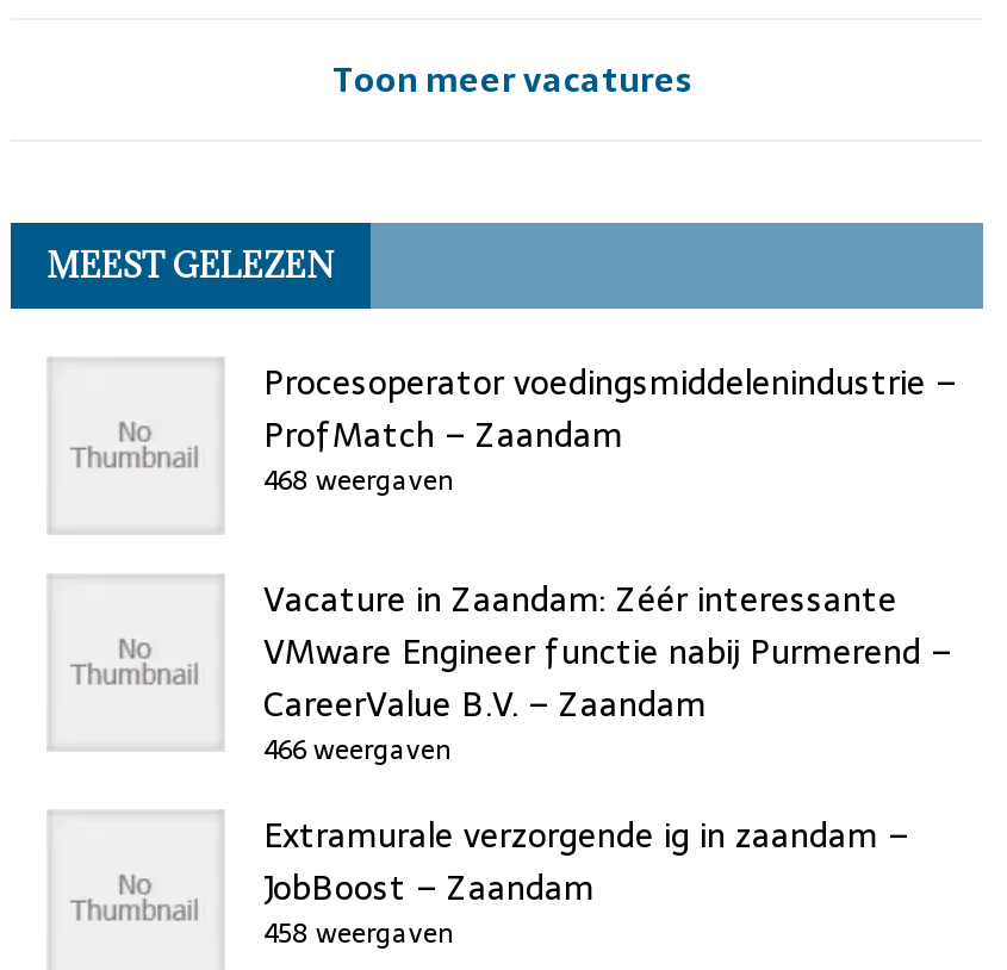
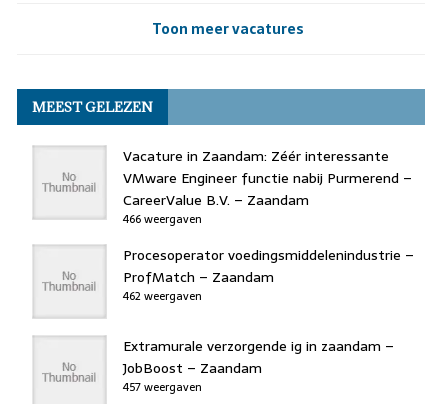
moved down: Procesoperator voedingsmiddelenindustrie – | ProfMatch – Zaandam

- 468 weergaven

moved up: Vacature in Zaandam: Zéér interessante | VMware Engineer functie nabij Purmerend – | CareerValue B.V. – Zaandam | 466 weergaven

+ 462 weergaven

- 458 weergaven
+ 457 weergaven
